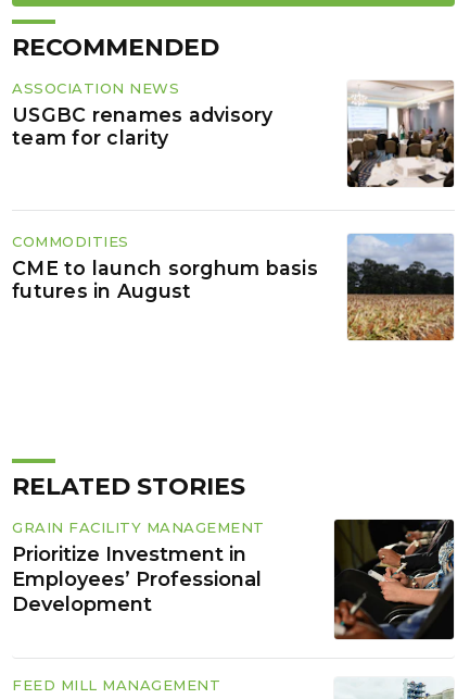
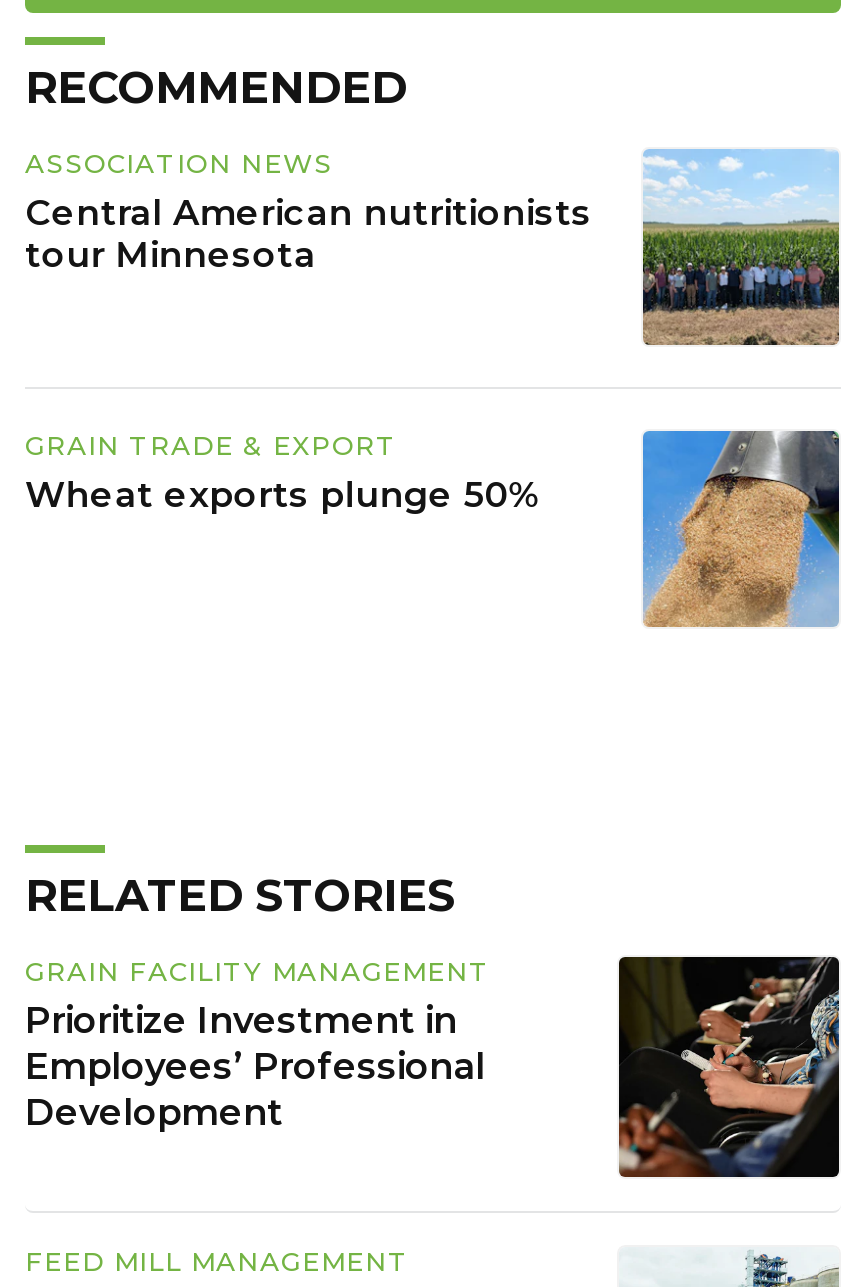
- [image]
+ [image]

- USGBC renames advisory
- team for clarity
+ Central American nutritionists
+ tour Minnesota

- COMMODITIES
- CME to launch sorghum basis
- futures in August
+ GRAIN TRADE & EXPORT
+ Wheat exports plunge 50%

- [image]
+ [image]
